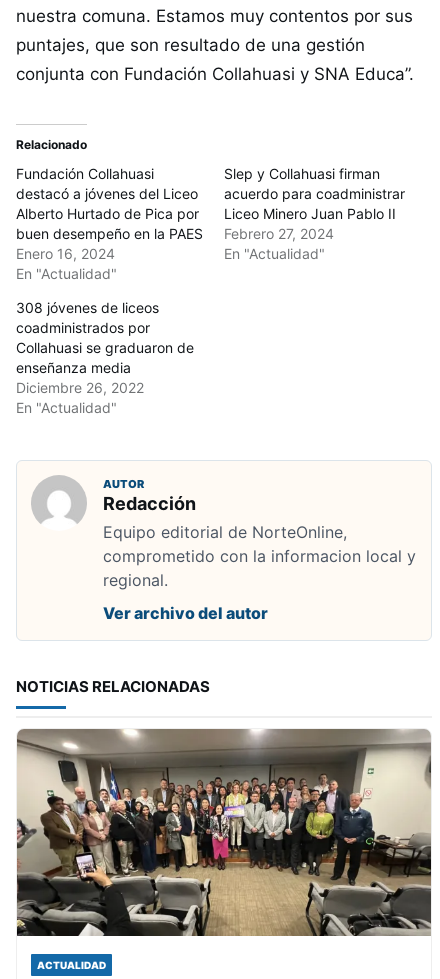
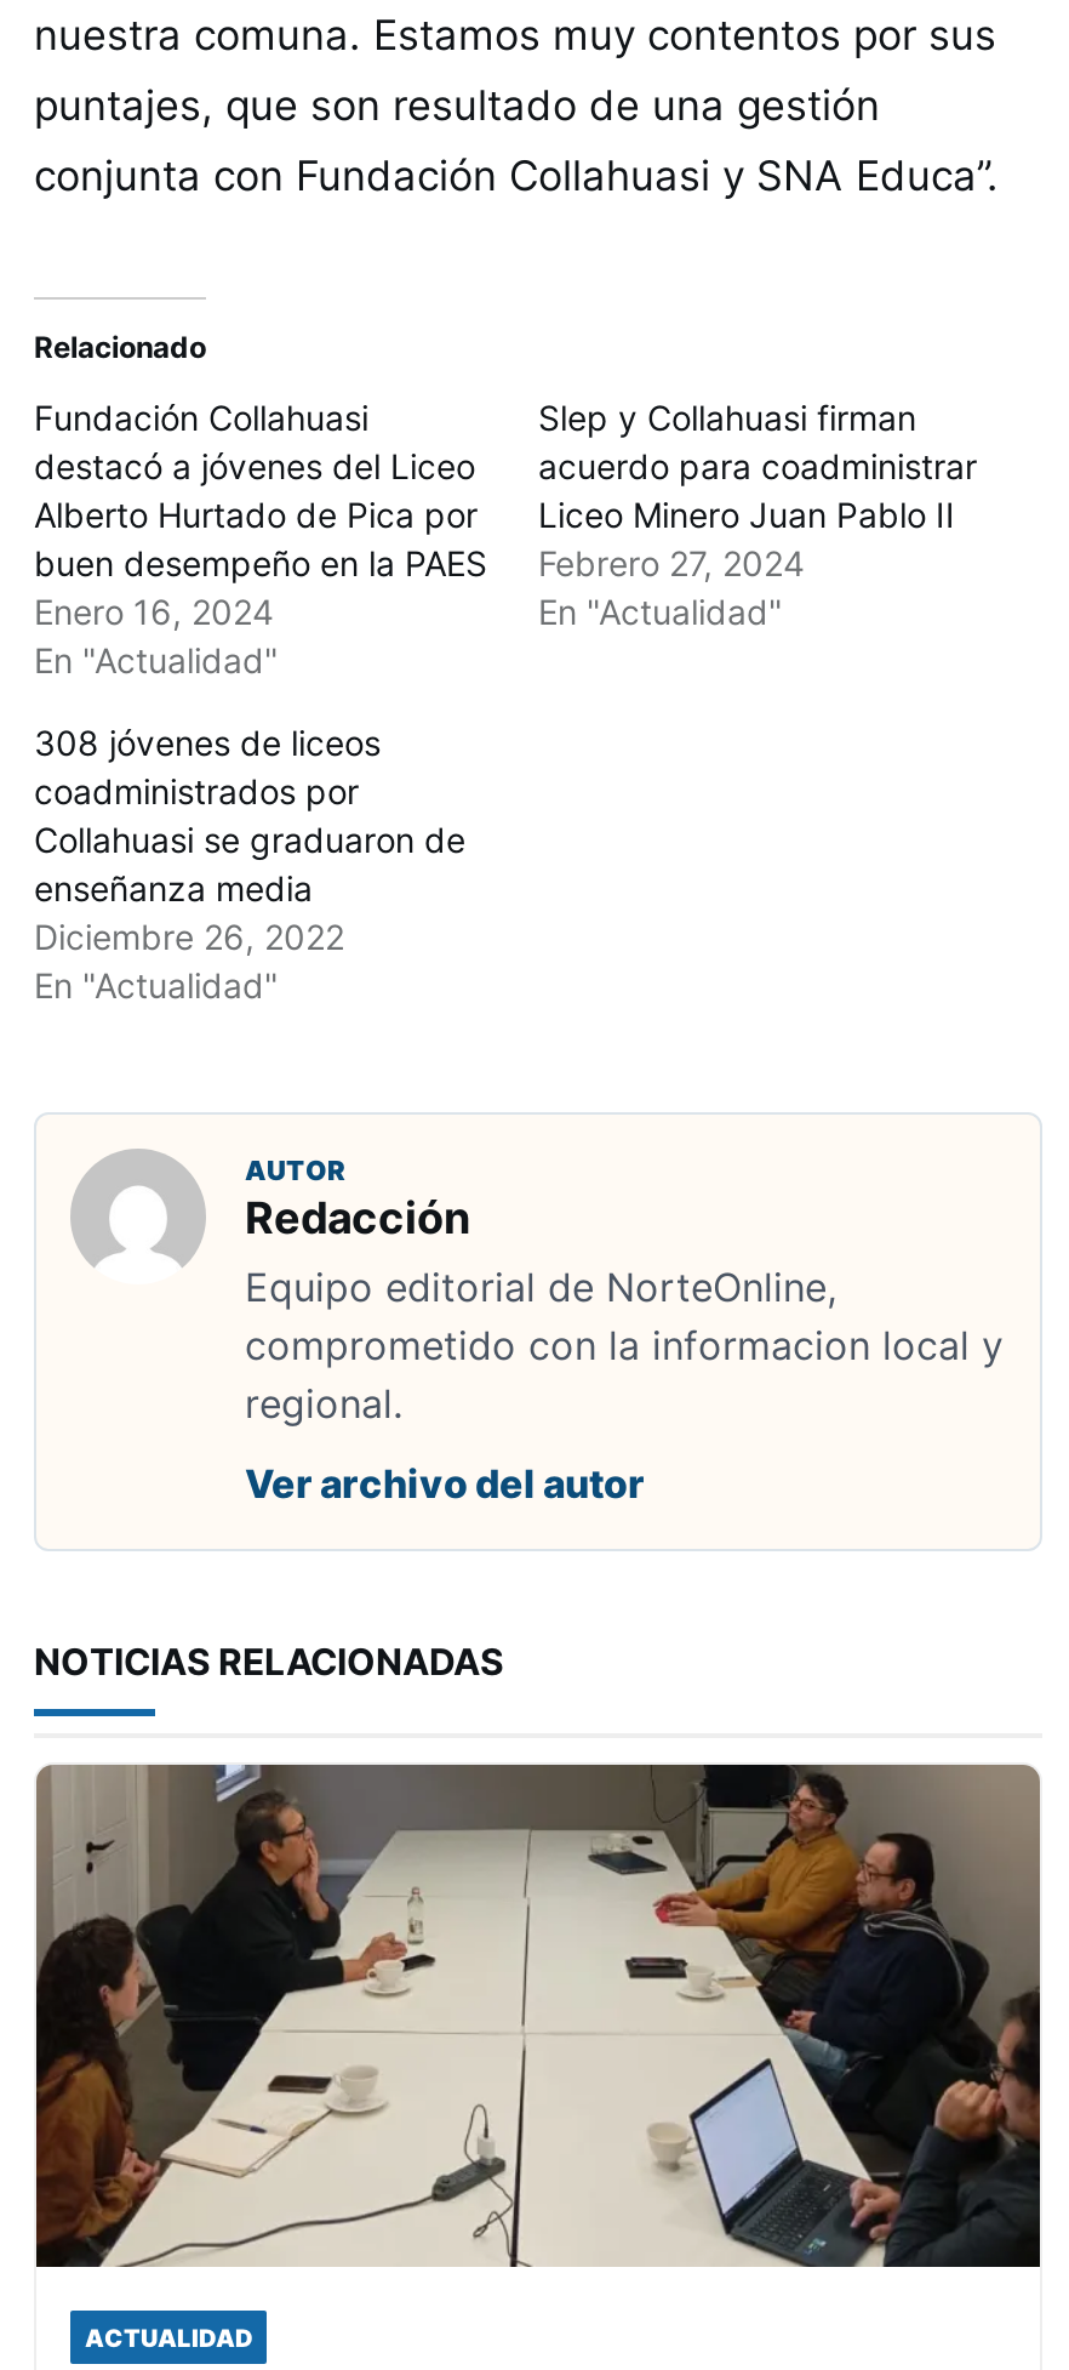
- [image]
+ [image]
